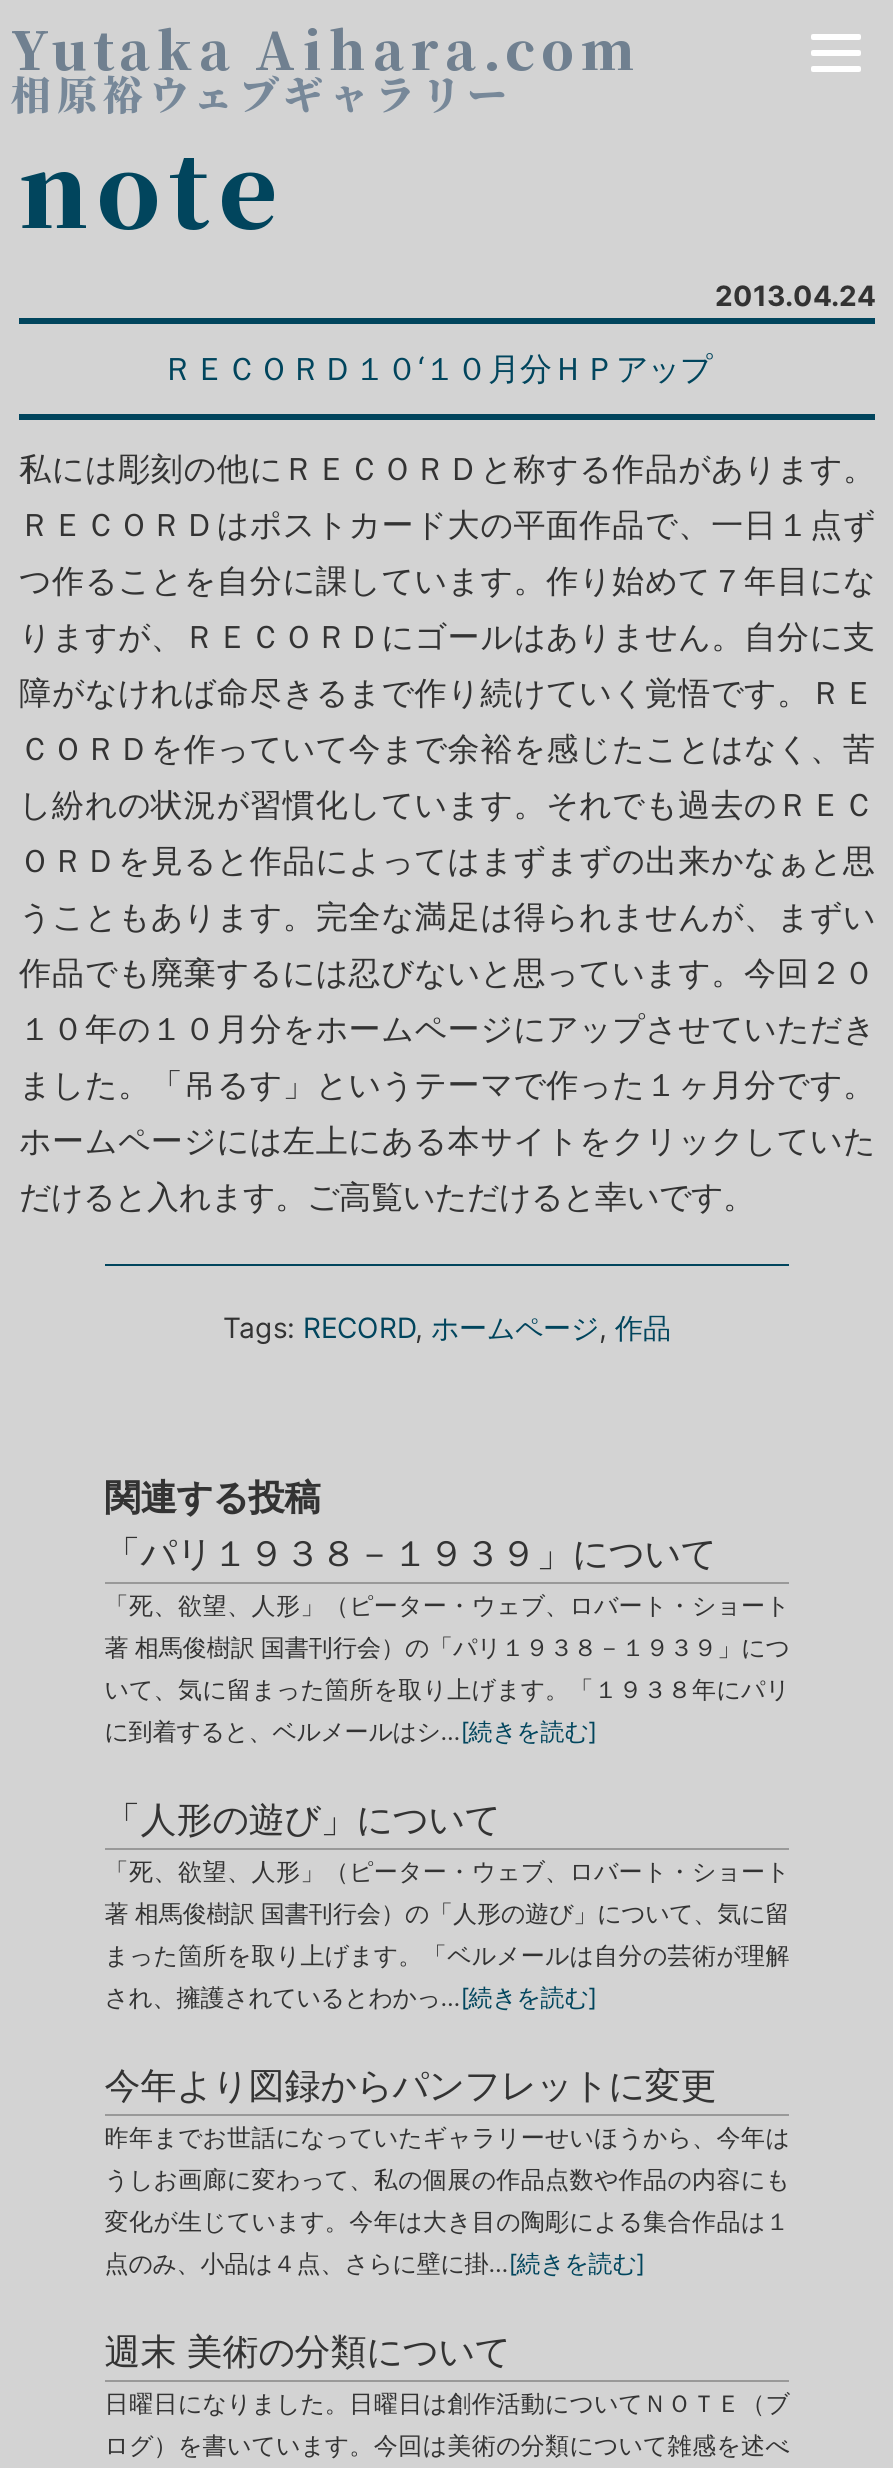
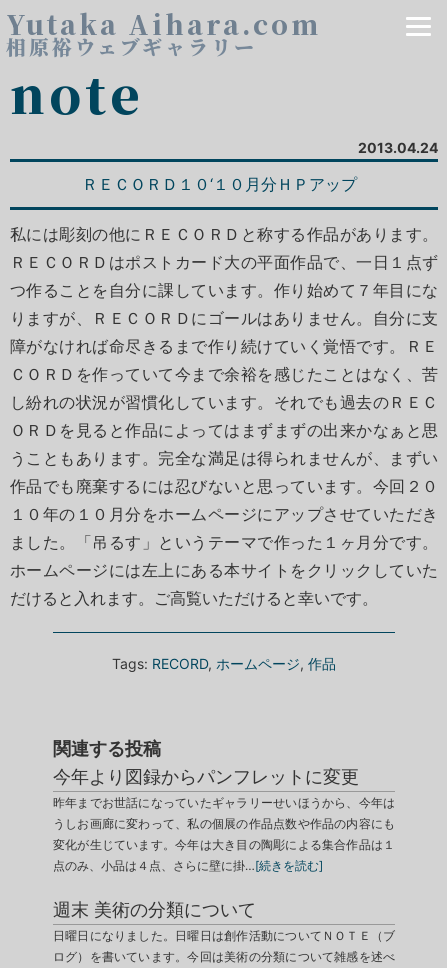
- 「パリ１９３８－１９３９」について
- 「死、欲望、人形」（ピーター・ウェブ、ロバート・ショート
- 著 相馬俊樹訳 国書刊行会）の「パリ１９３８－１９３９」につ
- いて、気に留まった箇所を取り上げます。「１９３８年にパリ
- に到着すると、ベルメールはシ…[続きを読む]
- 「人形の遊び」について
- 「死、欲望、人形」（ピーター・ウェブ、ロバート・ショート
- 著 相馬俊樹訳 国書刊行会）の「人形の遊び」について、気に留
- まった箇所を取り上げます。「ベルメールは自分の芸術が理解
- され、擁護されているとわかっ…[続きを読む]
